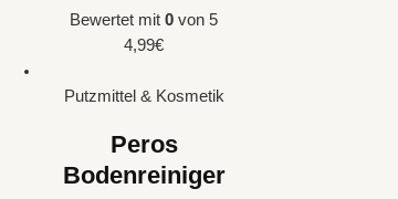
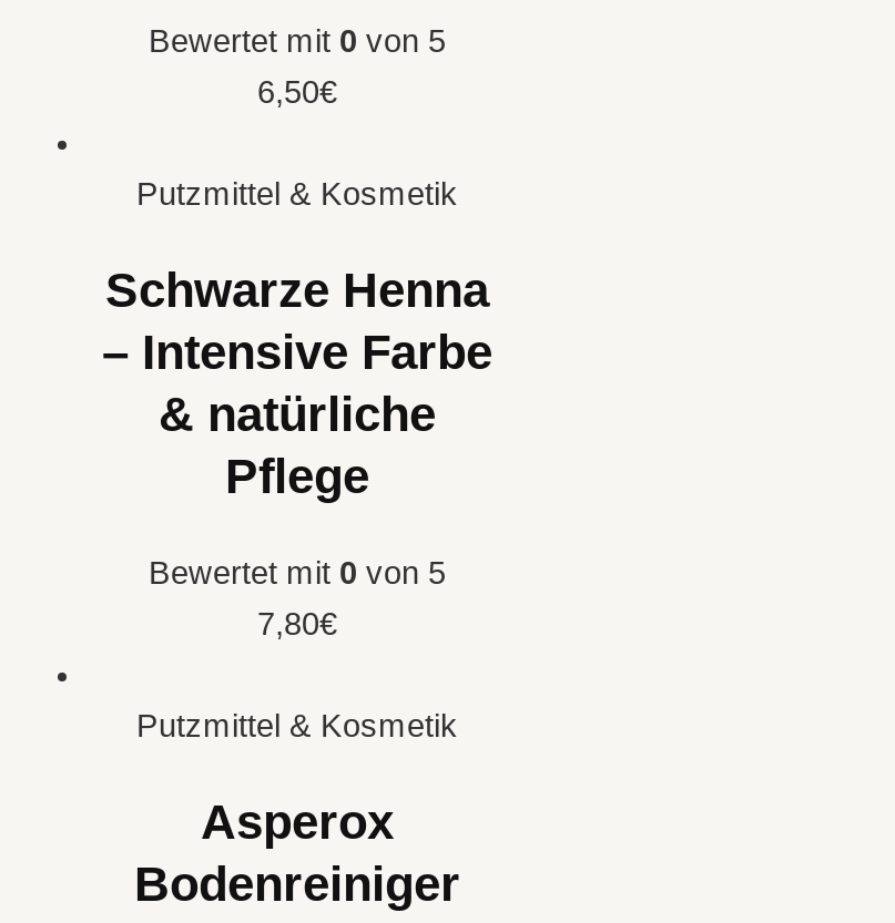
- 4,99€
+ 6,50€

- Peros
+ Schwarze Henna
+ – Intensive Farbe
+ & natürliche
+ Pflege
+ Bewertet mit 0 von 5
+ 7,80€
+ Putzmittel & Kosmetik
+ Asperox
